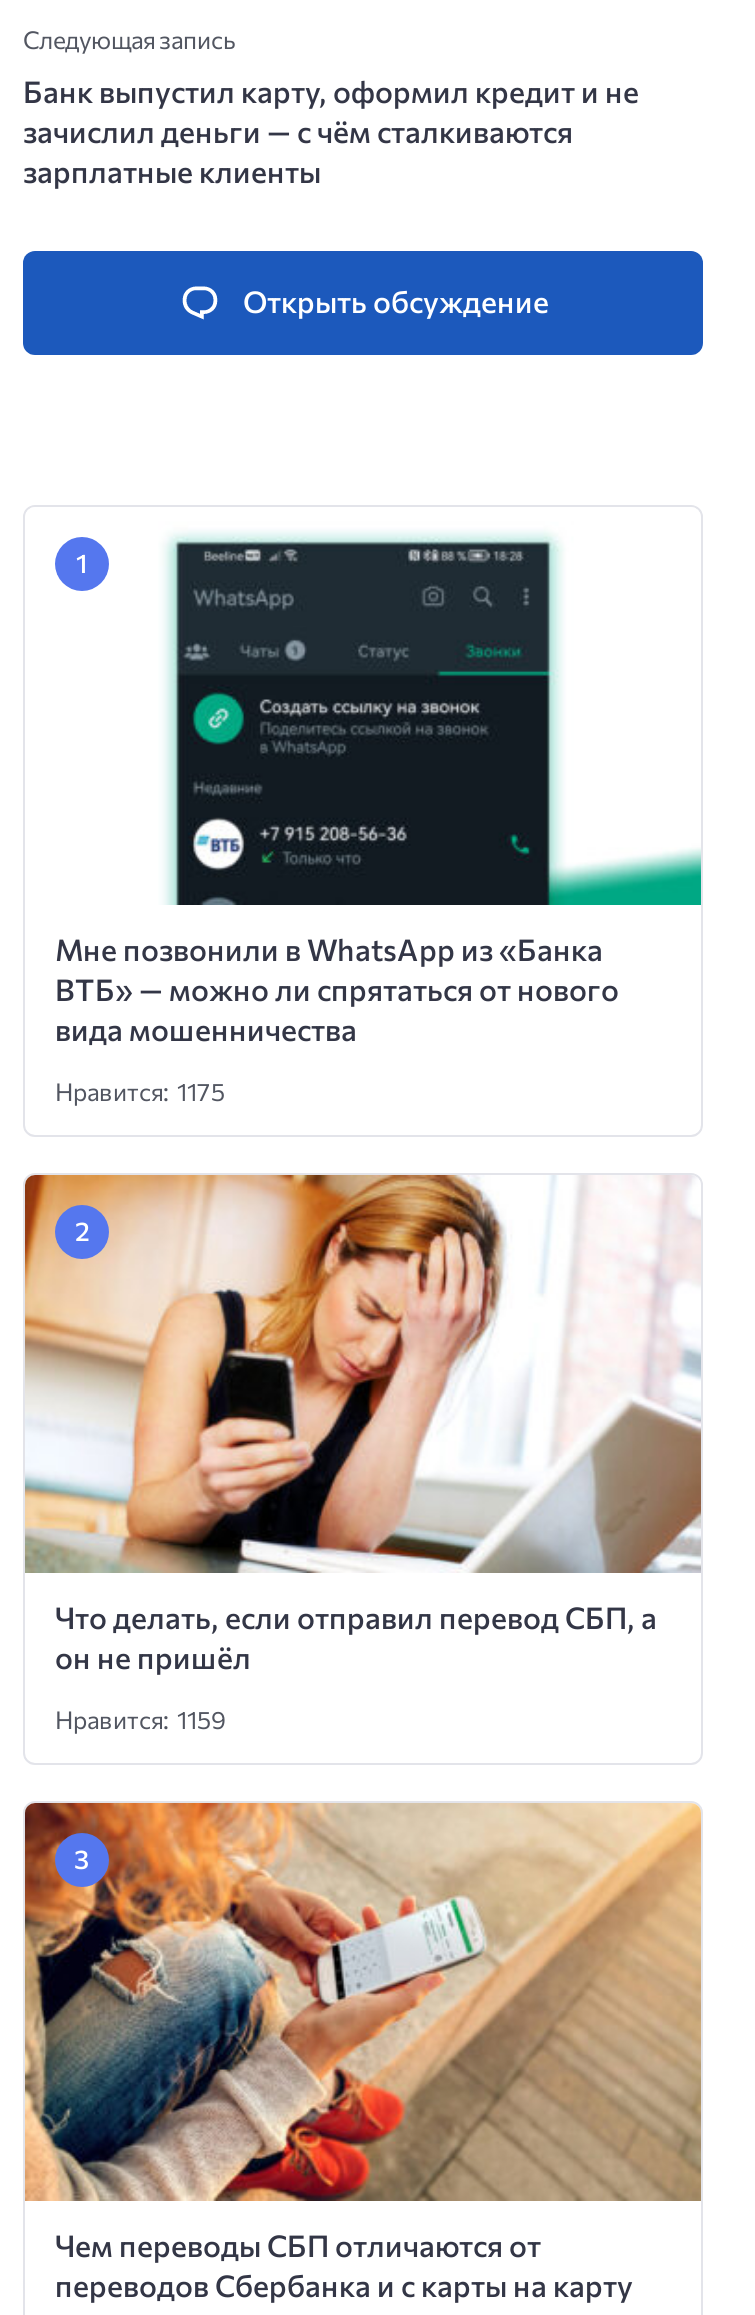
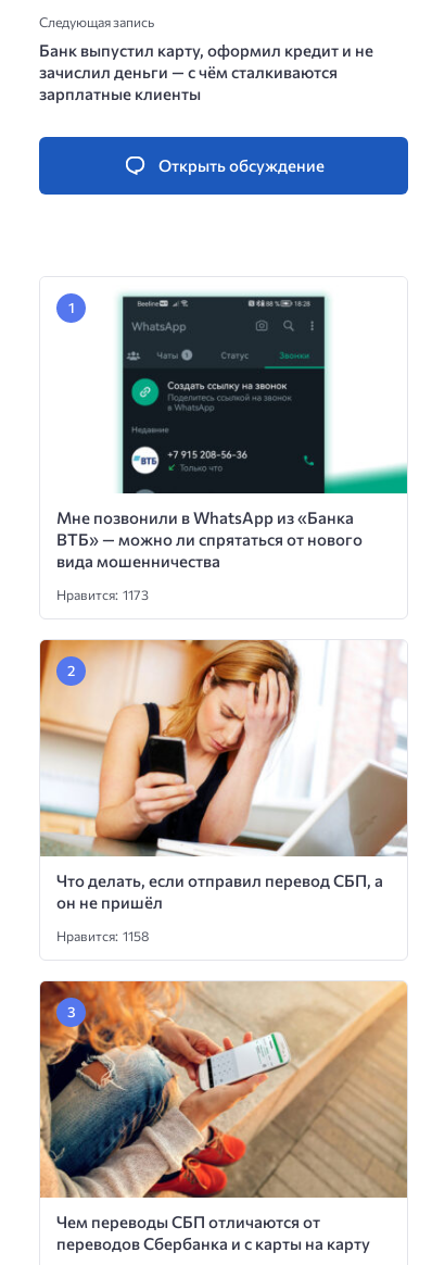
- Нравится: 1175
+ Нравится: 1173

- Нравится: 1159
+ Нравится: 1158
